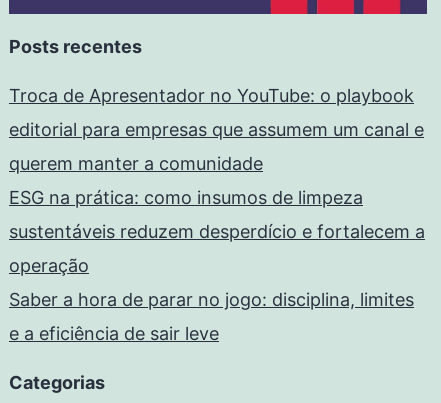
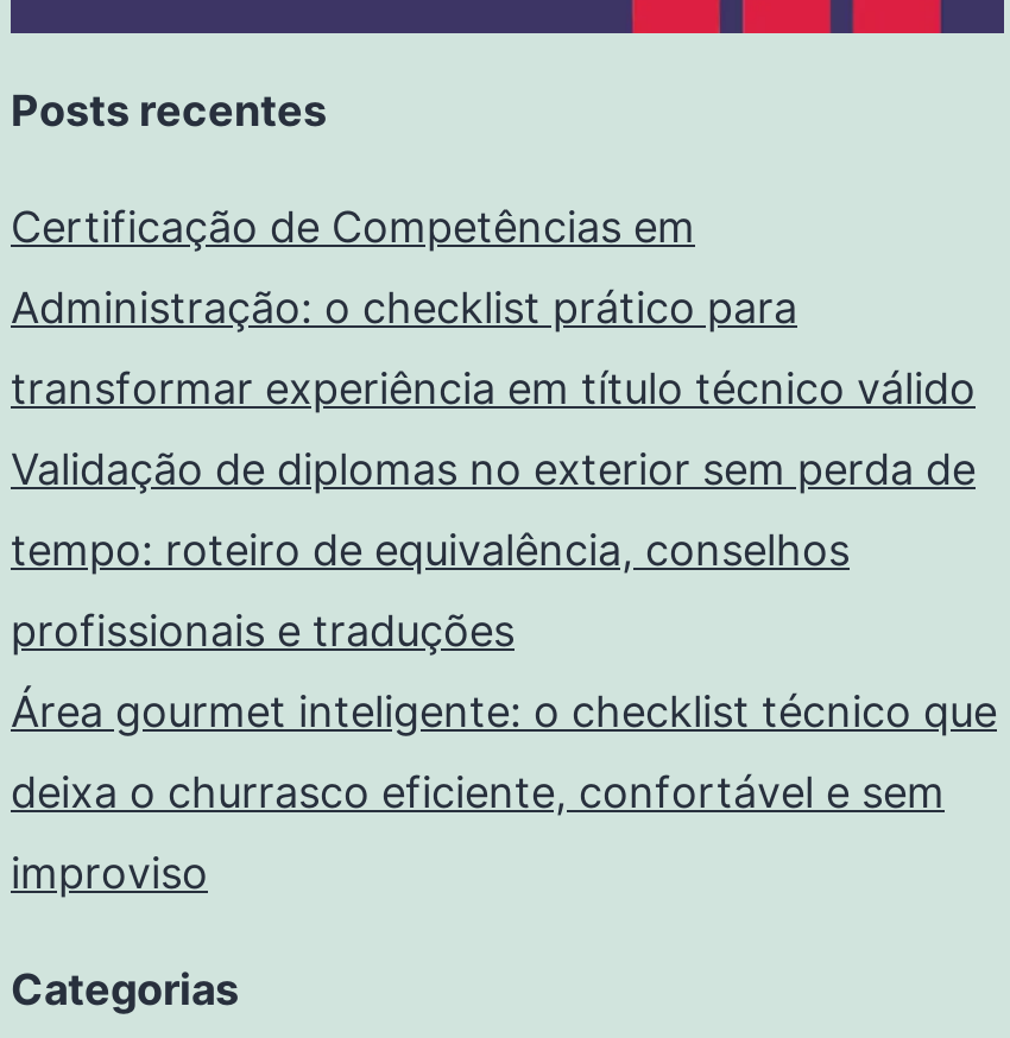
- Troca de Apresentador no YouTube: o playbook
- editorial para empresas que assumem um canal e
- querem manter a comunidade
- ESG na prática: como insumos de limpeza
- sustentáveis reduzem desperdício e fortalecem a
- operação
- Saber a hora de parar no jogo: disciplina, limites
- e a eficiência de sair leve
+ Certificação de Competências em
+ Administração: o checklist prático para
+ transformar experiência em título técnico válido
+ Validação de diplomas no exterior sem perda de
+ tempo: roteiro de equivalência, conselhos
+ profissionais e traduções
+ Área gourmet inteligente: o checklist técnico que
+ deixa o churrasco eficiente, confortável e sem
+ improviso
